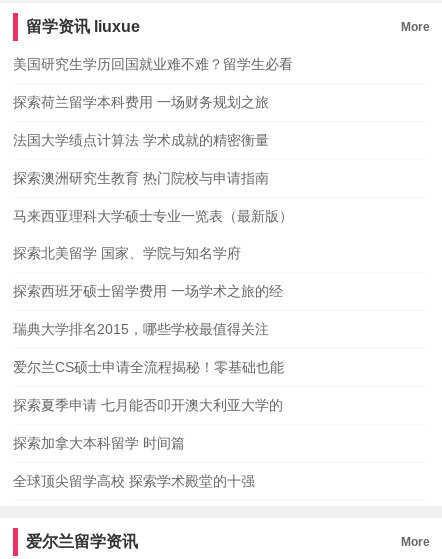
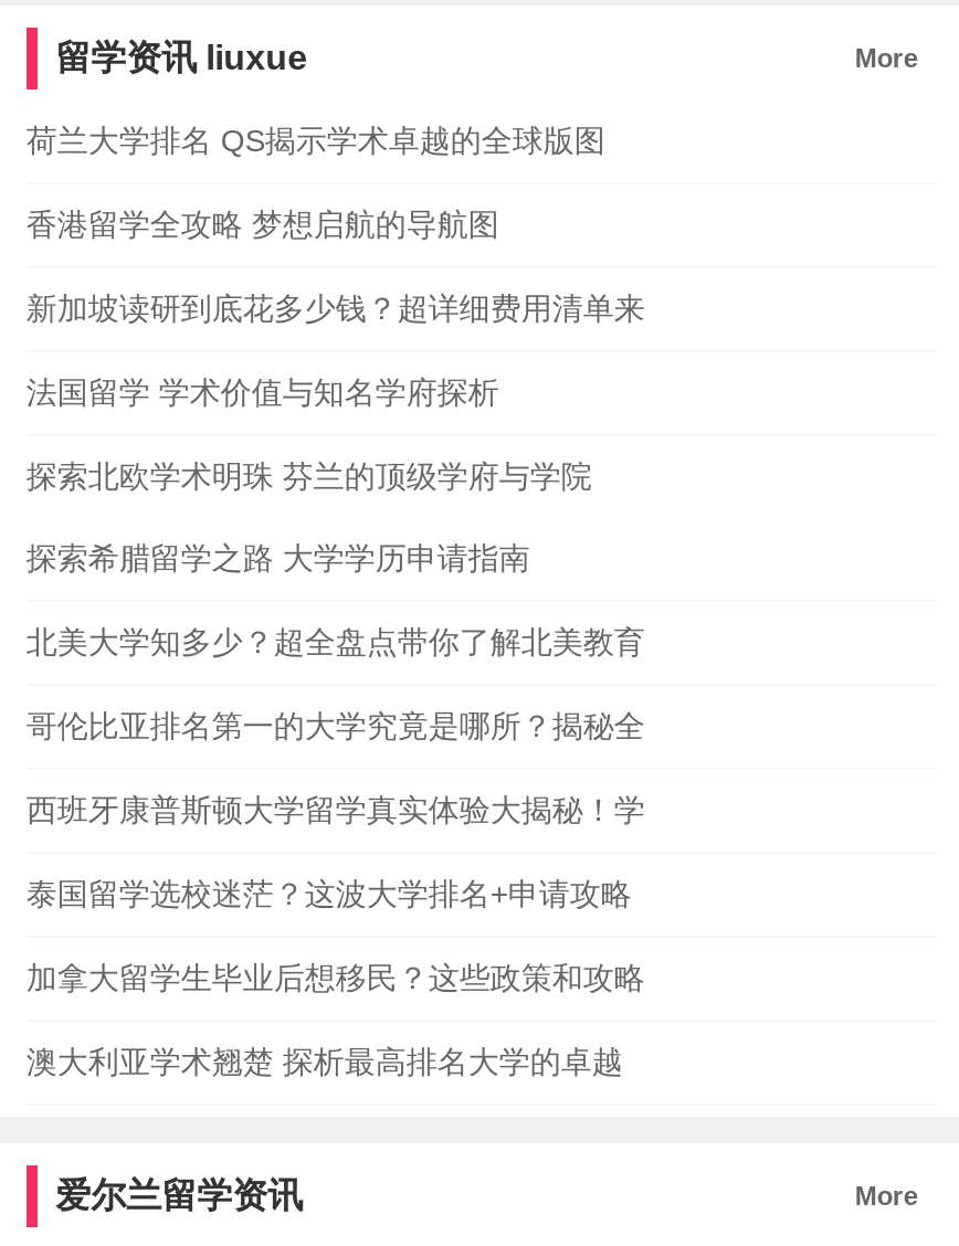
- 美国研究生学历回国就业难不难？留学生必看
+ 荷兰大学排名 QS揭示学术卓越的全球版图

- 探索荷兰留学本科费用 一场财务规划之旅
+ 香港留学全攻略 梦想启航的导航图

- 法国大学绩点计算法 学术成就的精密衡量
+ 新加坡读研到底花多少钱？超详细费用清单来

- 探索澳洲研究生教育 热门院校与申请指南
+ 法国留学 学术价值与知名学府探析

- 马来西亚理科大学硕士专业一览表（最新版）
+ 探索北欧学术明珠 芬兰的顶级学府与学院

- 探索北美留学 国家、学院与知名学府
+ 探索希腊留学之路 大学学历申请指南

- 探索西班牙硕士留学费用 一场学术之旅的经
+ 北美大学知多少？超全盘点带你了解北美教育

- 瑞典大学排名2015，哪些学校最值得关注
+ 哥伦比亚排名第一的大学究竟是哪所？揭秘全

- 爱尔兰CS硕士申请全流程揭秘！零基础也能
+ 西班牙康普斯顿大学留学真实体验大揭秘！学

- 探索夏季申请 七月能否叩开澳大利亚大学的
+ 泰国留学选校迷茫？这波大学排名+申请攻略

- 探索加拿大本科留学 时间篇
+ 加拿大留学生毕业后想移民？这些政策和攻略

- 全球顶尖留学高校 探索学术殿堂的十强
+ 澳大利亚学术翘楚 探析最高排名大学的卓越
